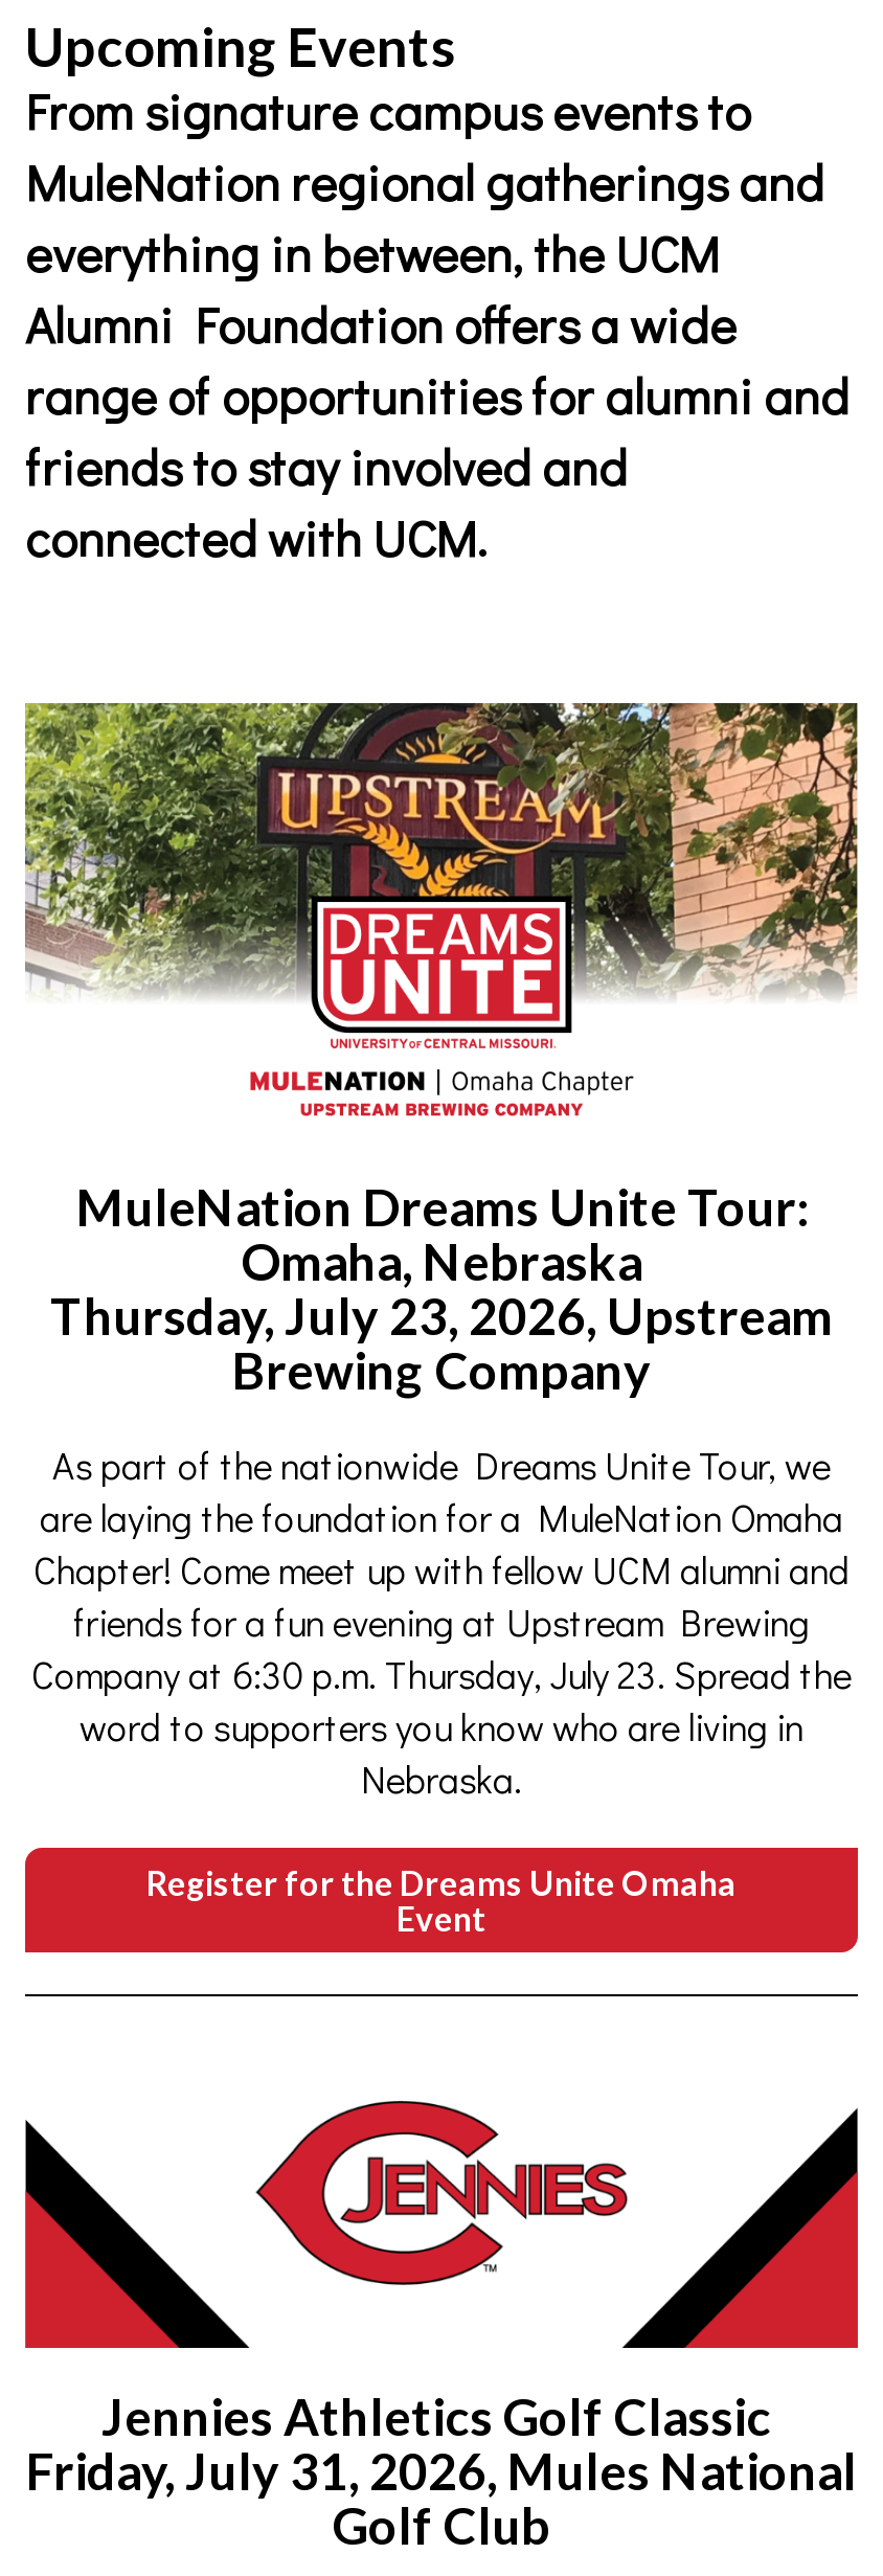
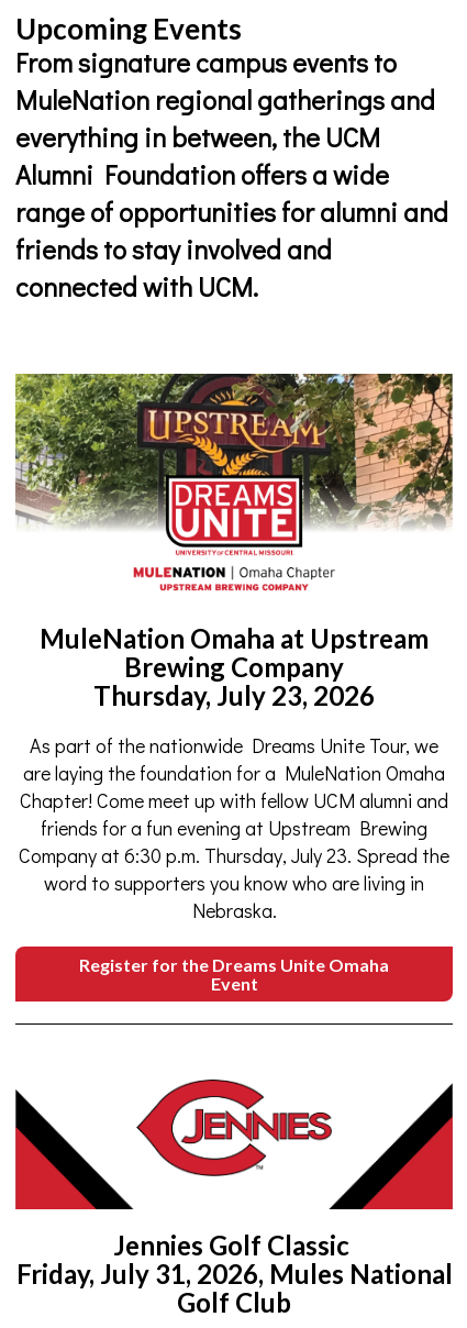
- MuleNation Dreams Unite Tour:
- Omaha, Nebraska
- Thursday, July 23, 2026, Upstream
+ MuleNation Omaha at Upstream

moved up: Brewing Company

+ Thursday, July 23, 2026

- Jennies Athletics Golf Classic
+ Jennies Golf Classic
